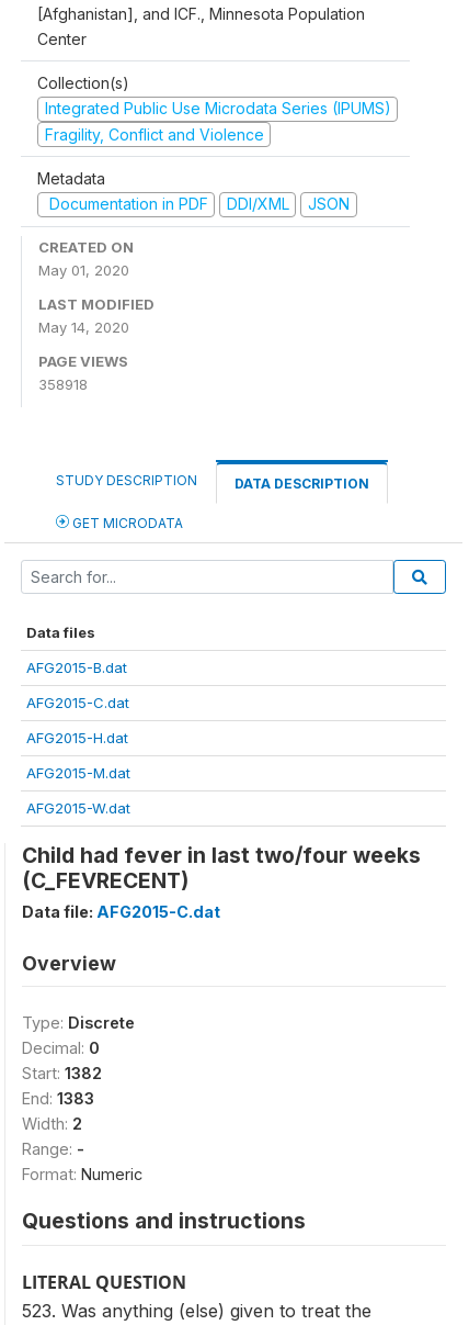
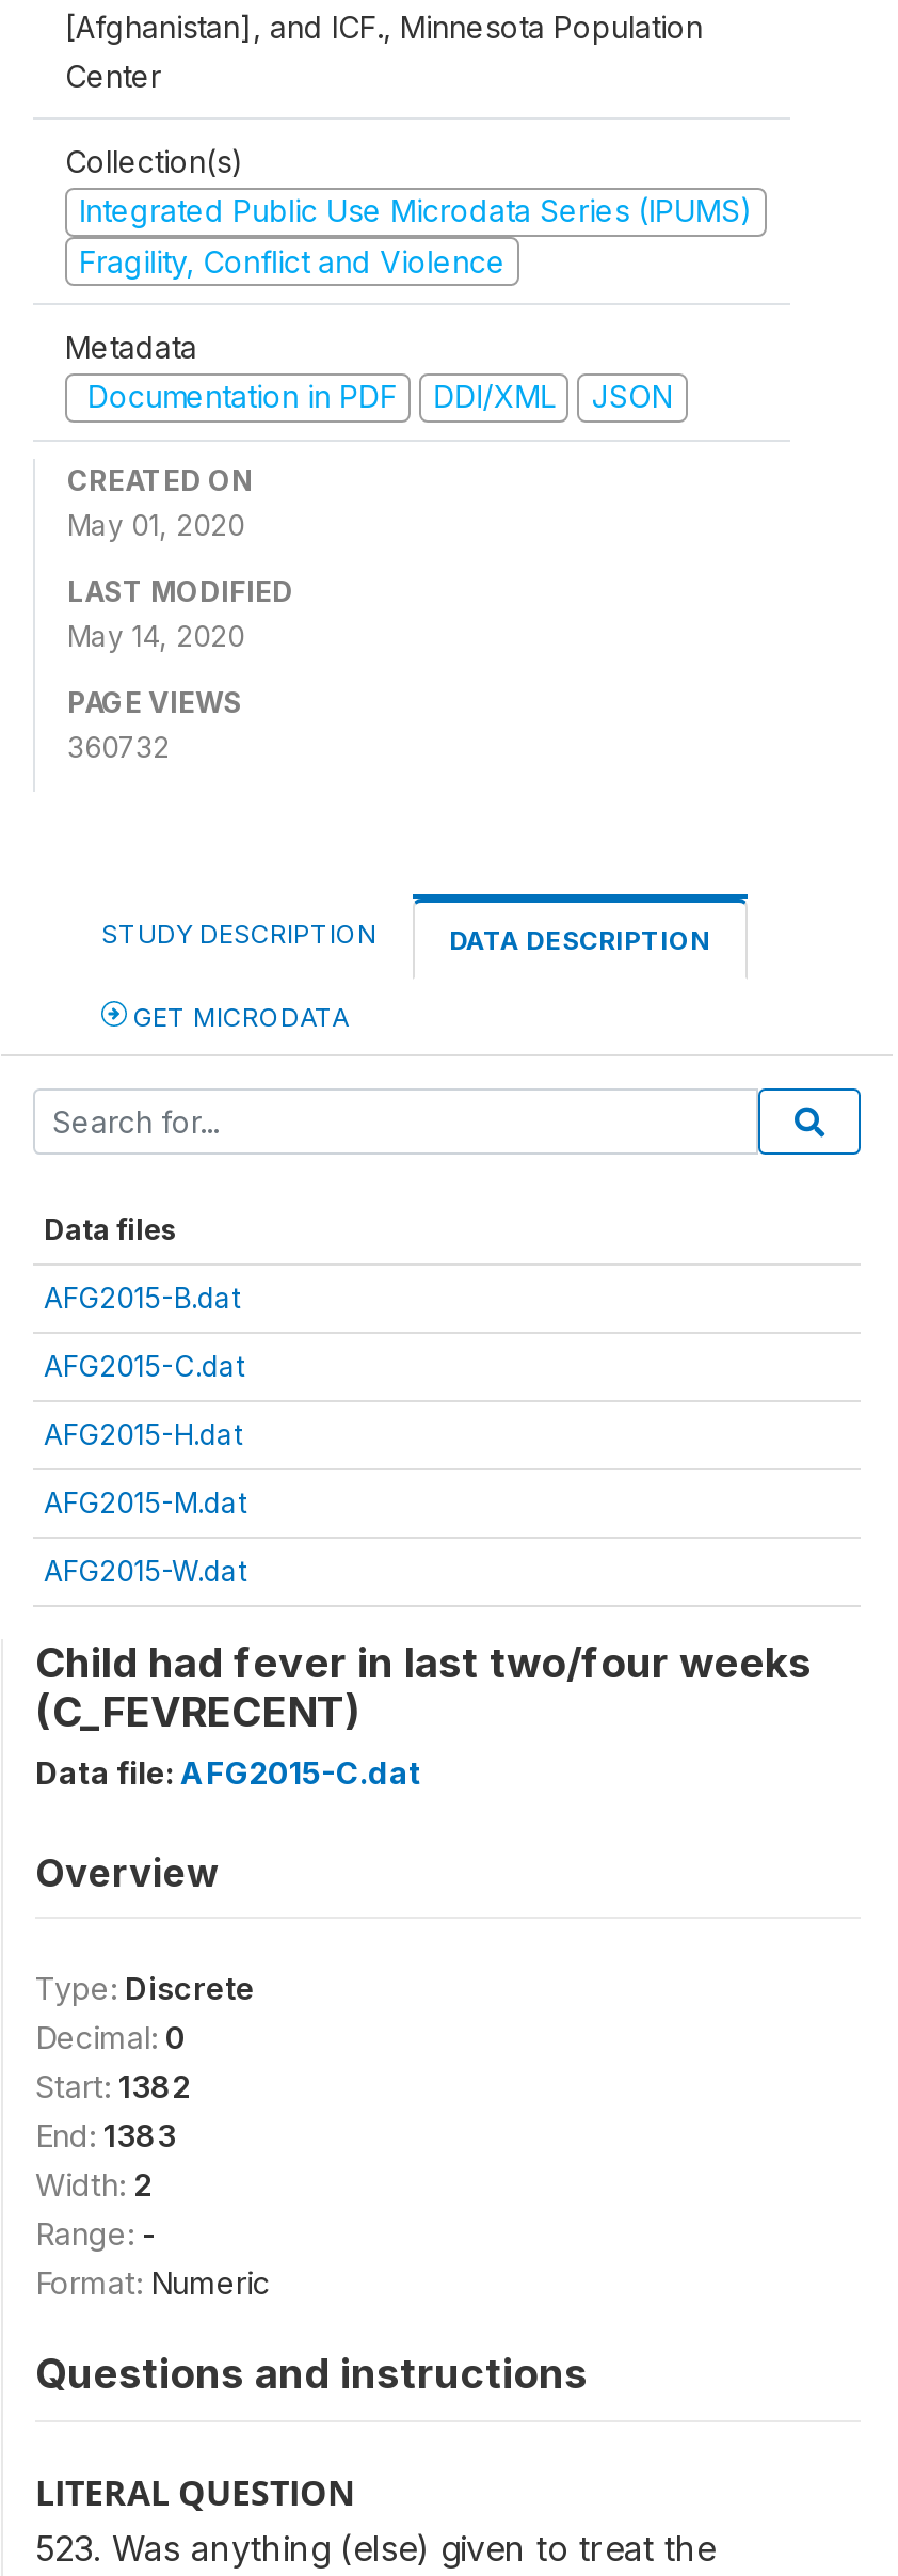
- 358918
+ 360732
